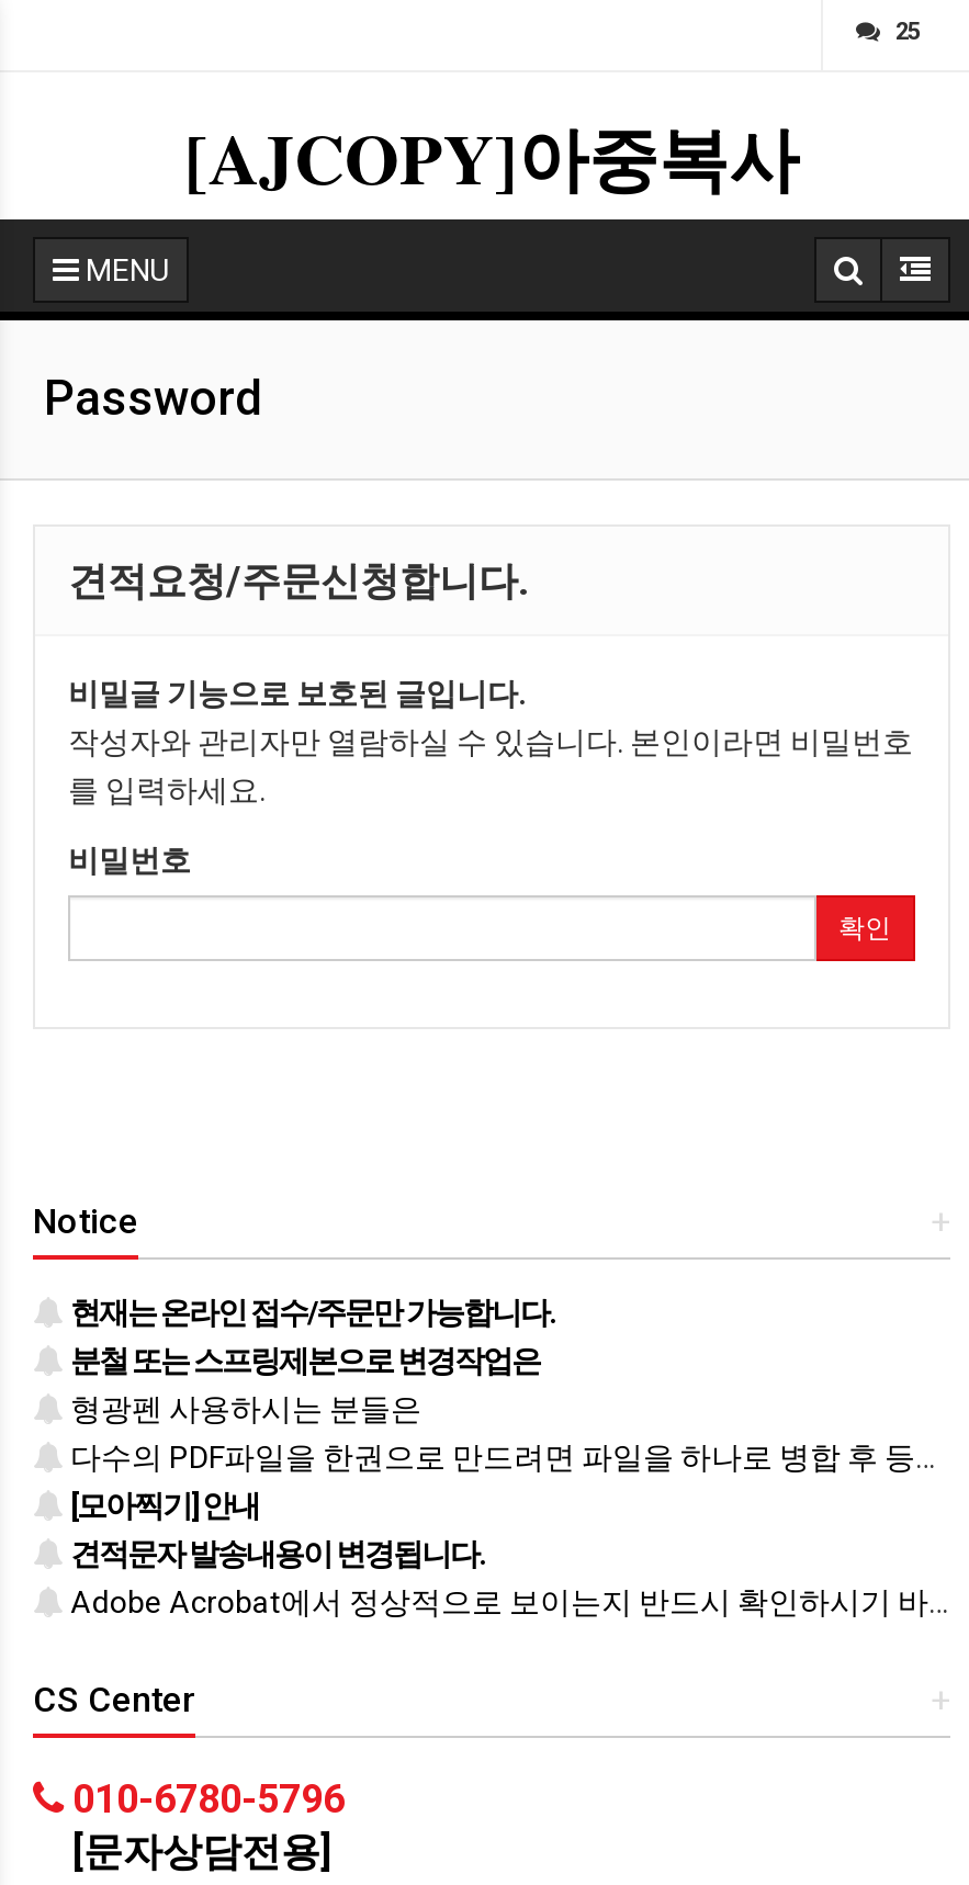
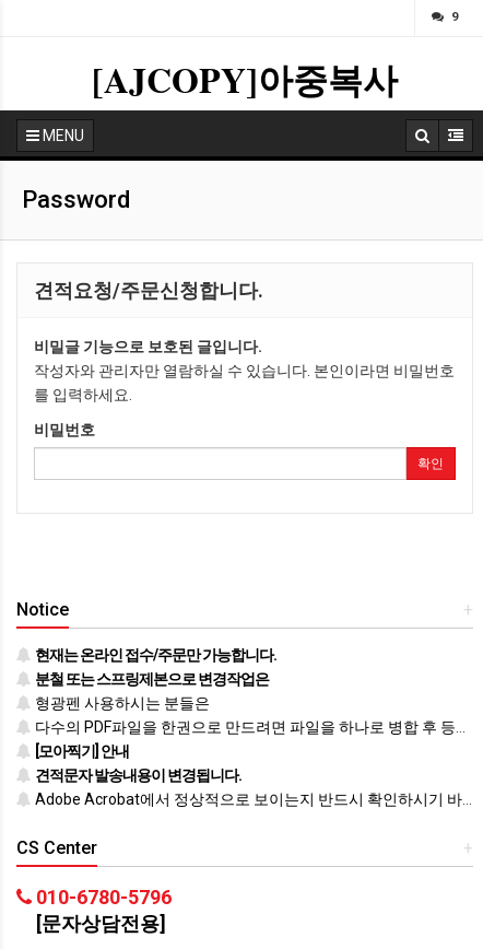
- 25
+ 9
